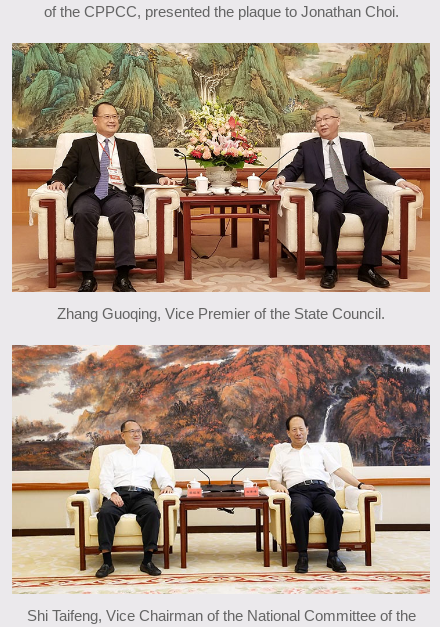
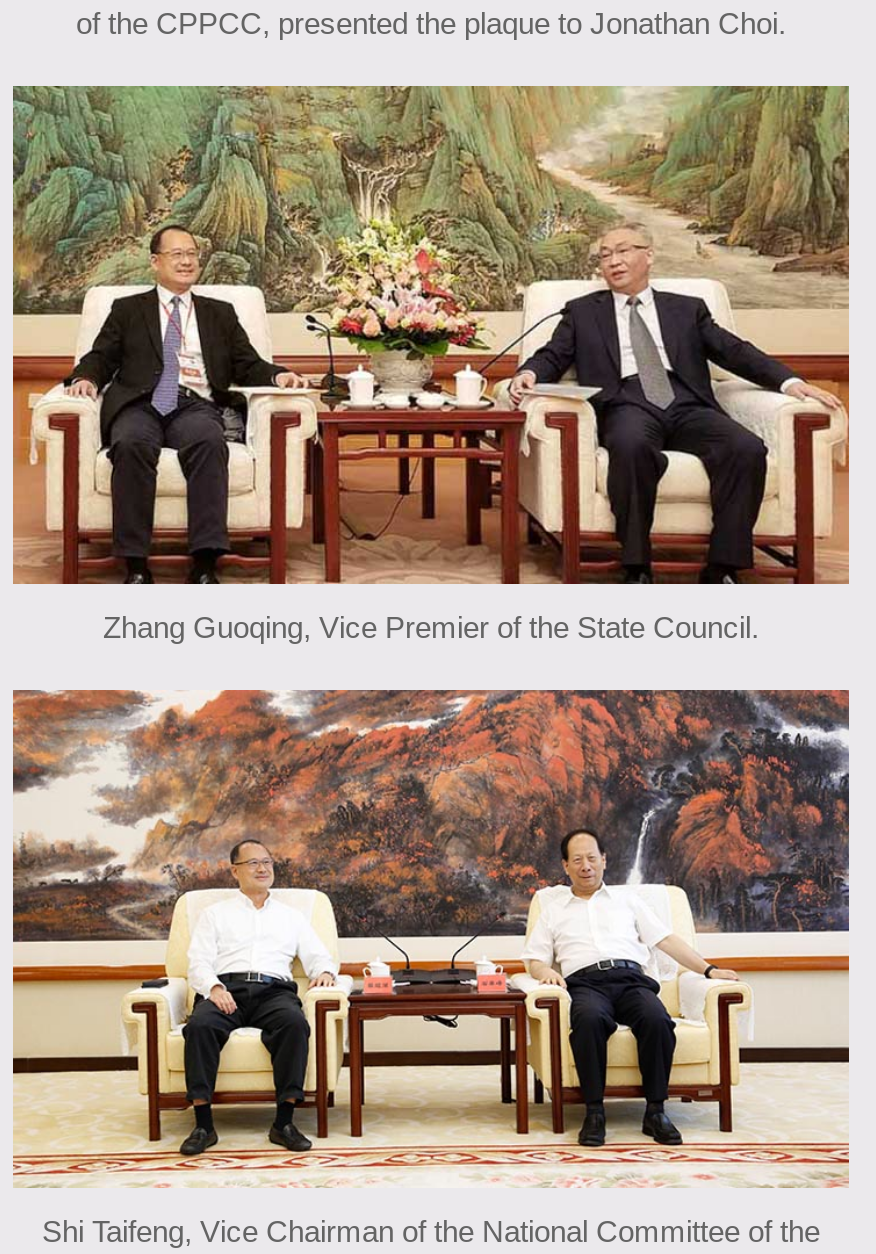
- [image]
+ [image]
